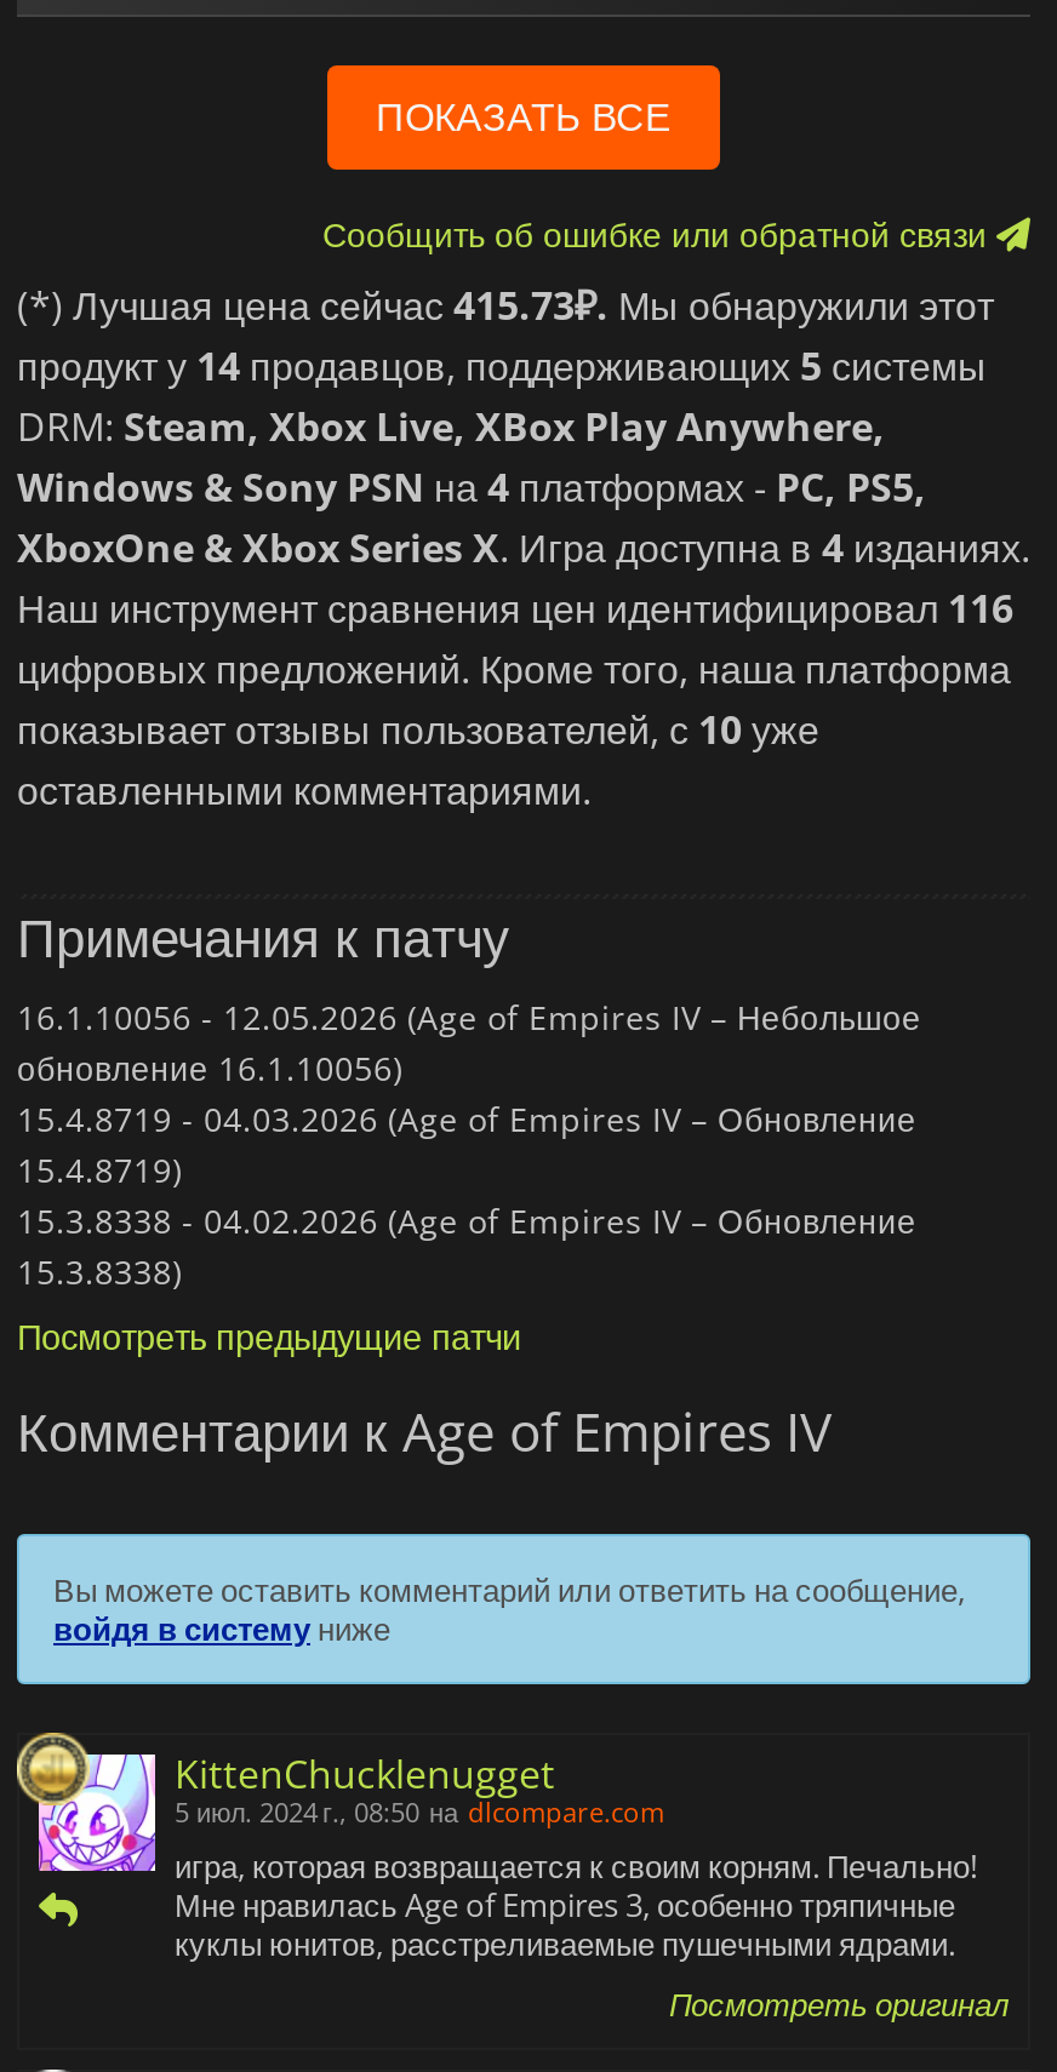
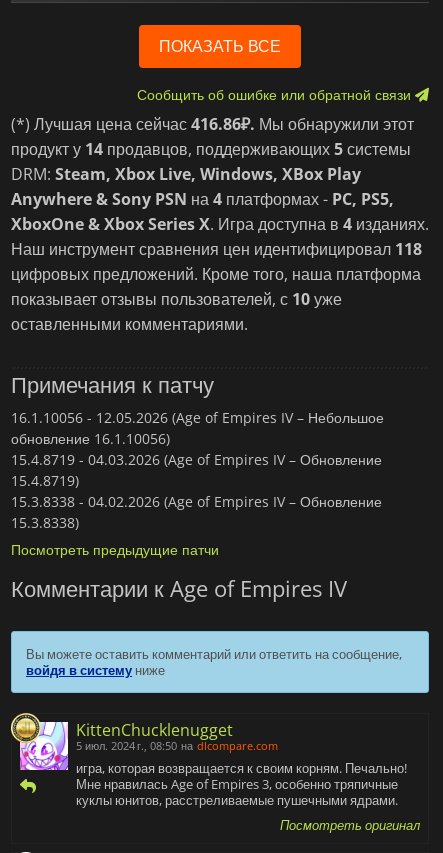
- (*) Лучшая цена сейчас 415.73₽. Мы обнаружили этот
+ (*) Лучшая цена сейчас 416.86₽. Мы обнаружили этот

- DRM: Steam, Xbox Live, XBox Play Anywhere,
+ DRM: Steam, Xbox Live, Windows, XBox Play

- Windows & Sony PSN на 4 платформах - PC, PS5,
+ Anywhere & Sony PSN на 4 платформах - PC, PS5,

- Наш инструмент сравнения цен идентифицировал 116
+ Наш инструмент сравнения цен идентифицировал 118
